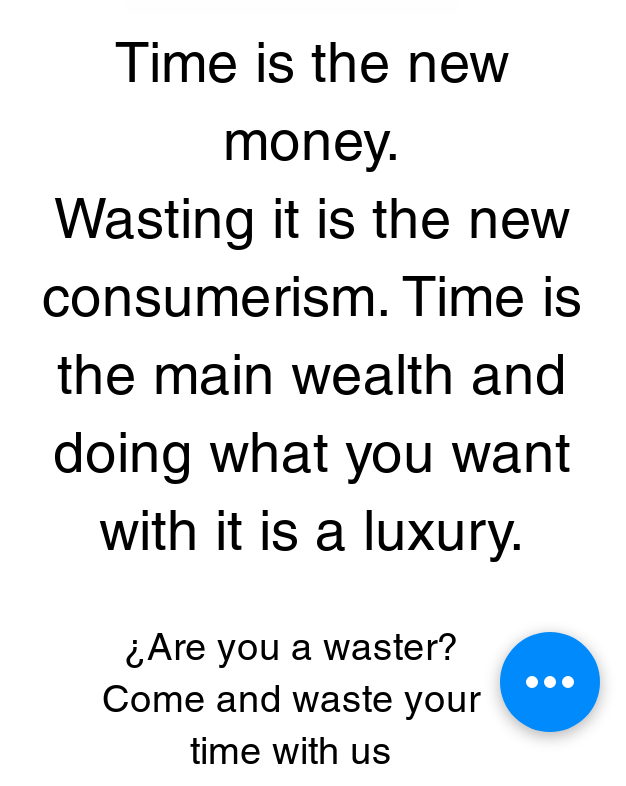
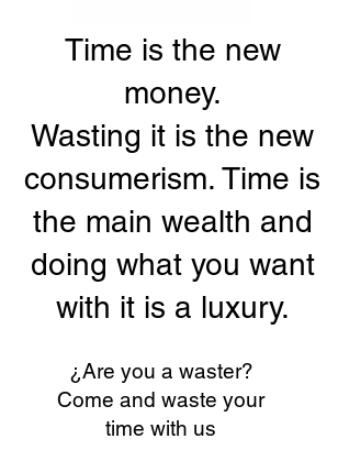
- [image]
